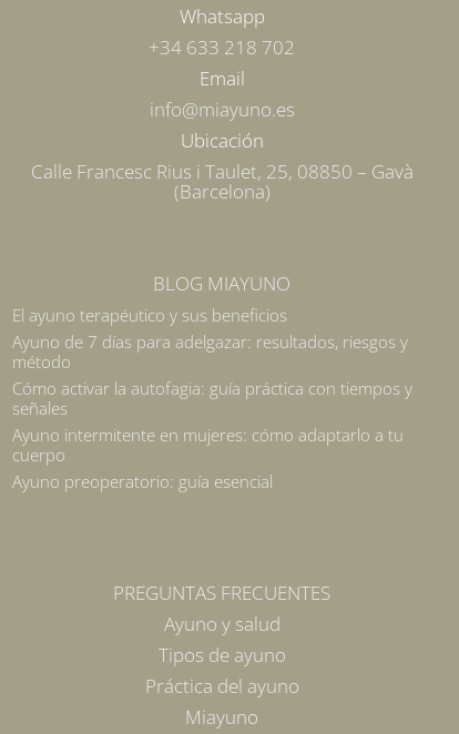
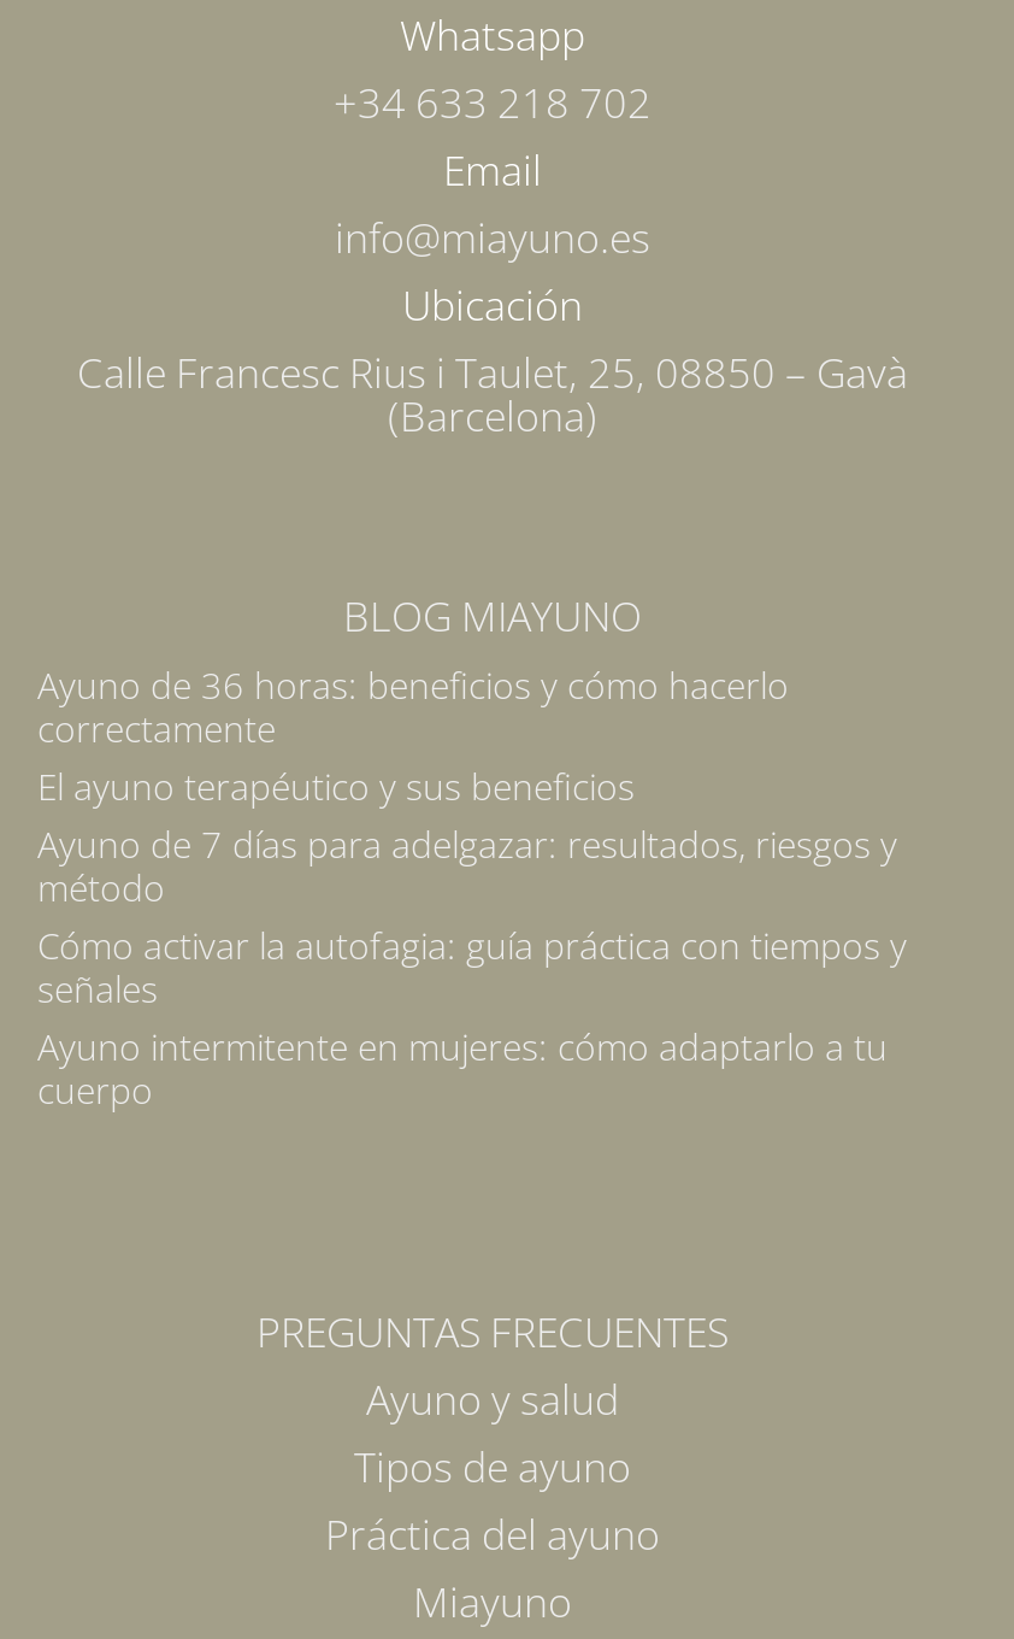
+ Ayuno de 36 horas: beneficios y cómo hacerlo
+ correctamente

moved down: El ayuno terapéutico y sus beneficios | Ayuno de 7 días para adelgazar: resultados, riesgos y | método | Cómo activar la autofagia: guía práctica con tiempos y | señales | Ayuno intermitente en mujeres: cómo adaptarlo a tu | cuerpo

- Ayuno preoperatorio: guía esencial
